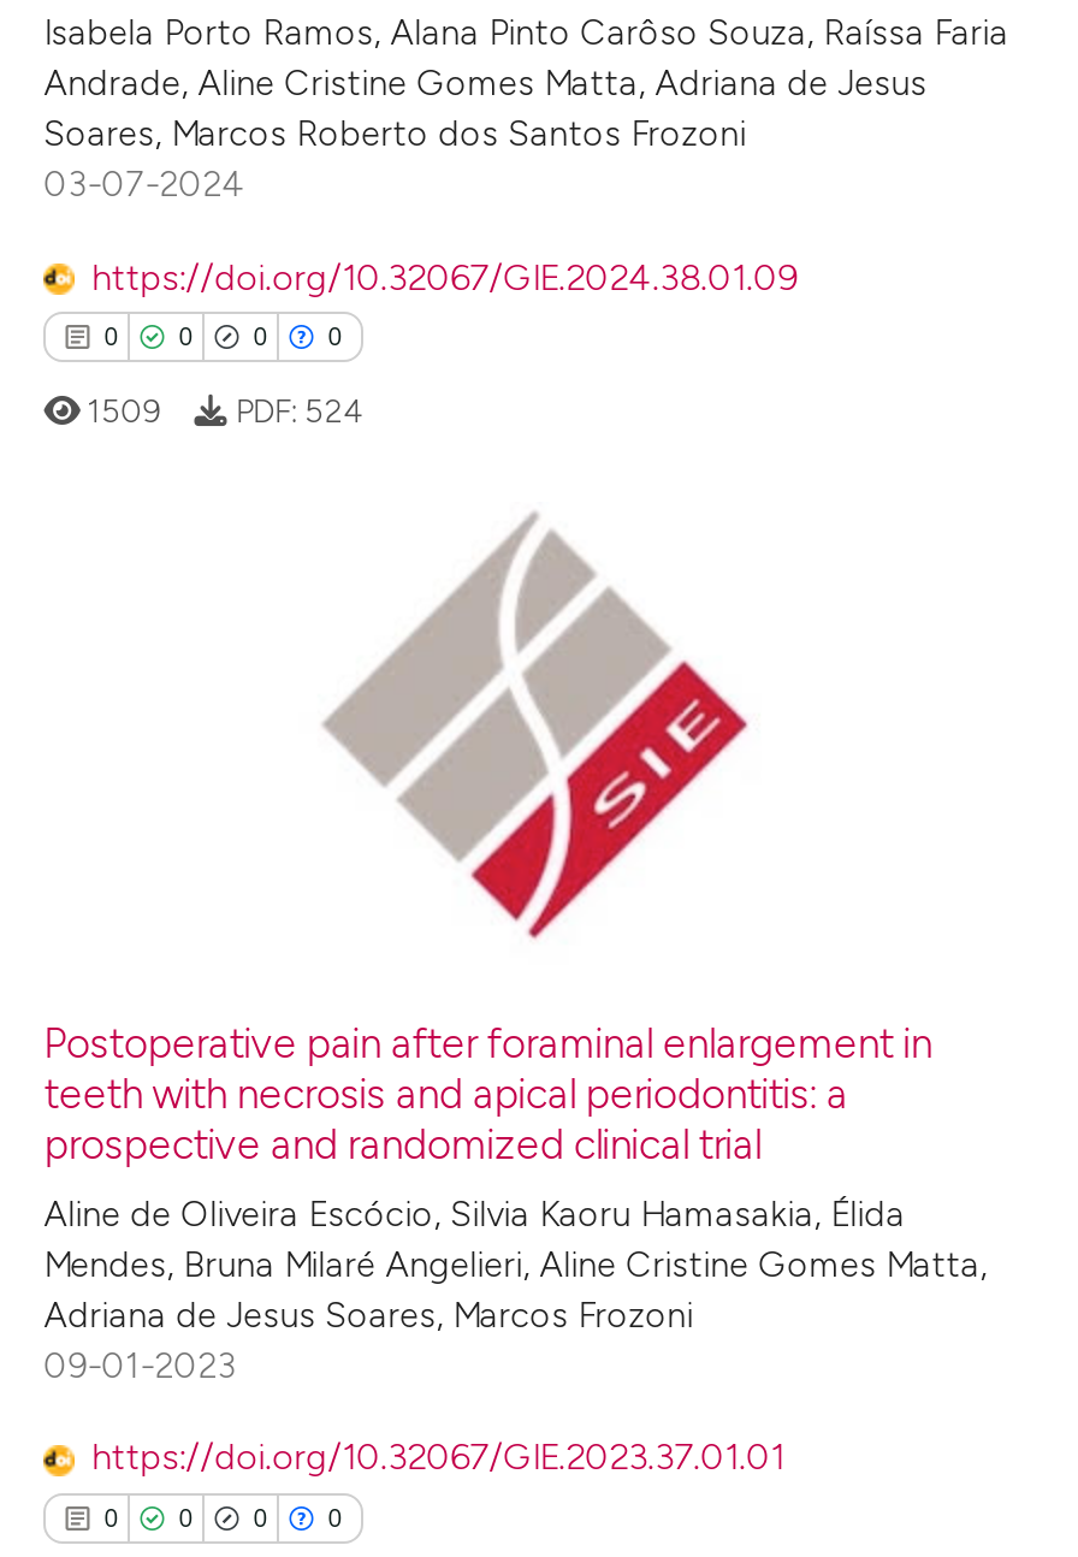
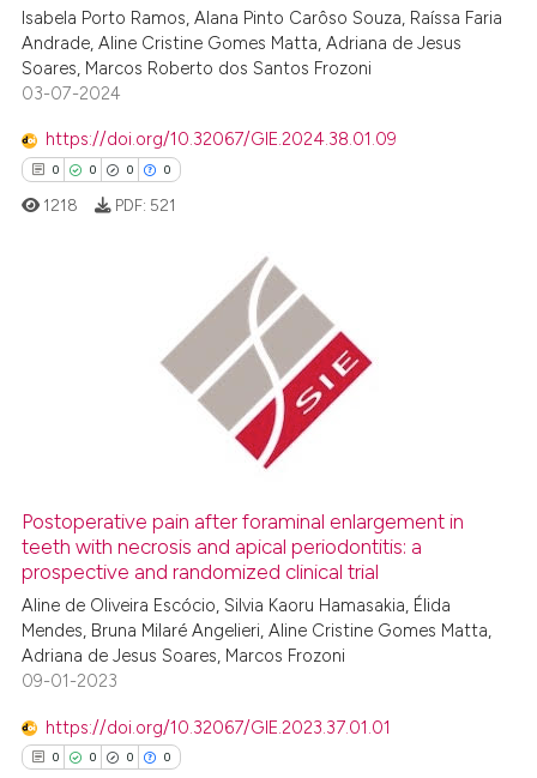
- 1509
+ 1218

- PDF: 524
+ PDF: 521
